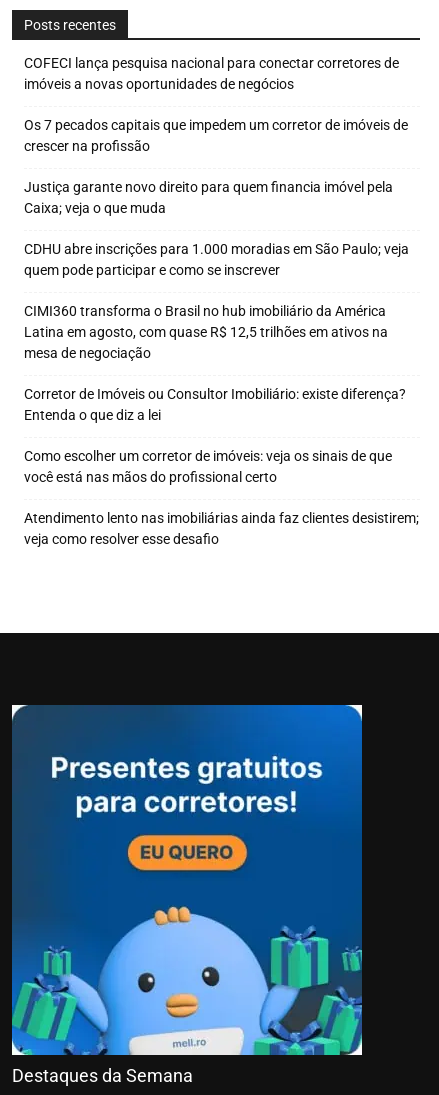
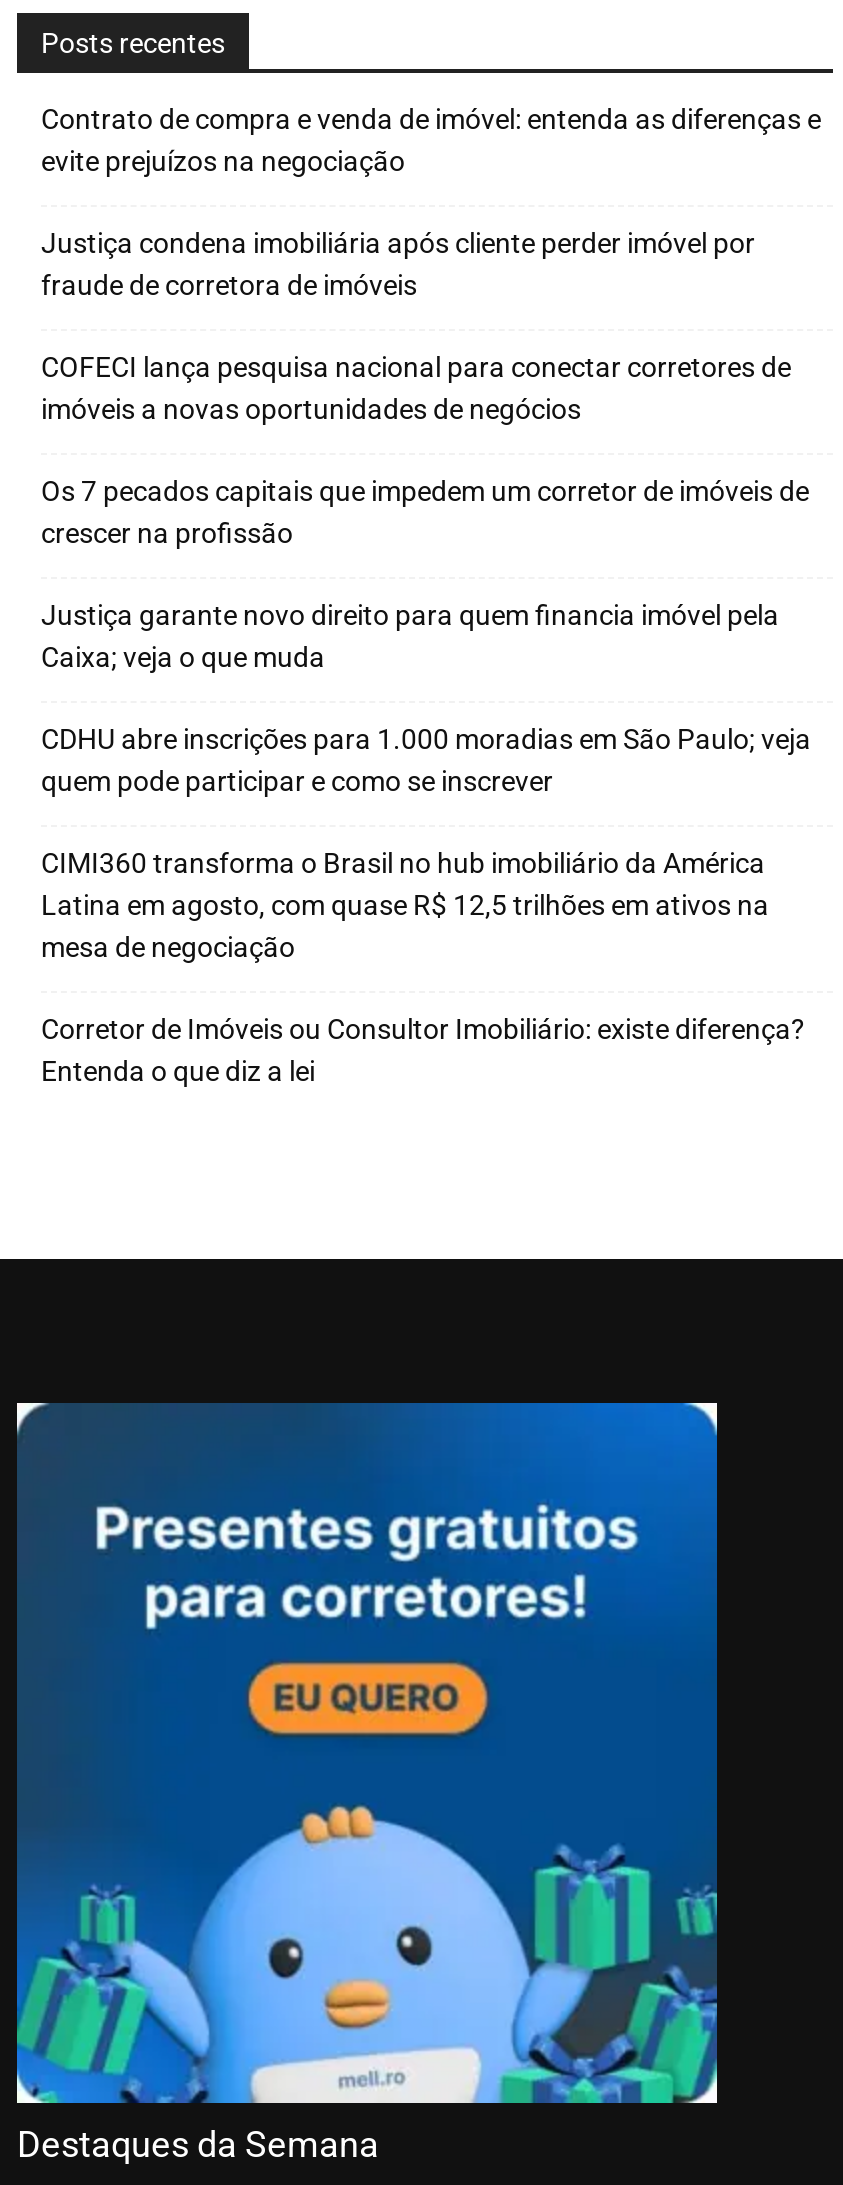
+ Contrato de compra e venda de imóvel: entenda as diferenças e
+ evite prejuízos na negociação
+ Justiça condena imobiliária após cliente perder imóvel por
+ fraude de corretora de imóveis

moved down: COFECI lança pesquisa nacional para conectar corretores de | imóveis a novas oportunidades de negócios | Os 7 pecados capitais que impedem um corretor de imóveis de | ... | Corretor de Imóveis ou Consultor Imobiliário: existe diferença? | Entenda o que diz a lei

- Como escolher um corretor de imóveis: veja os sinais de que
- você está nas mãos do profissional certo
- Atendimento lento nas imobiliárias ainda faz clientes desistirem;
- veja como resolver esse desafio
